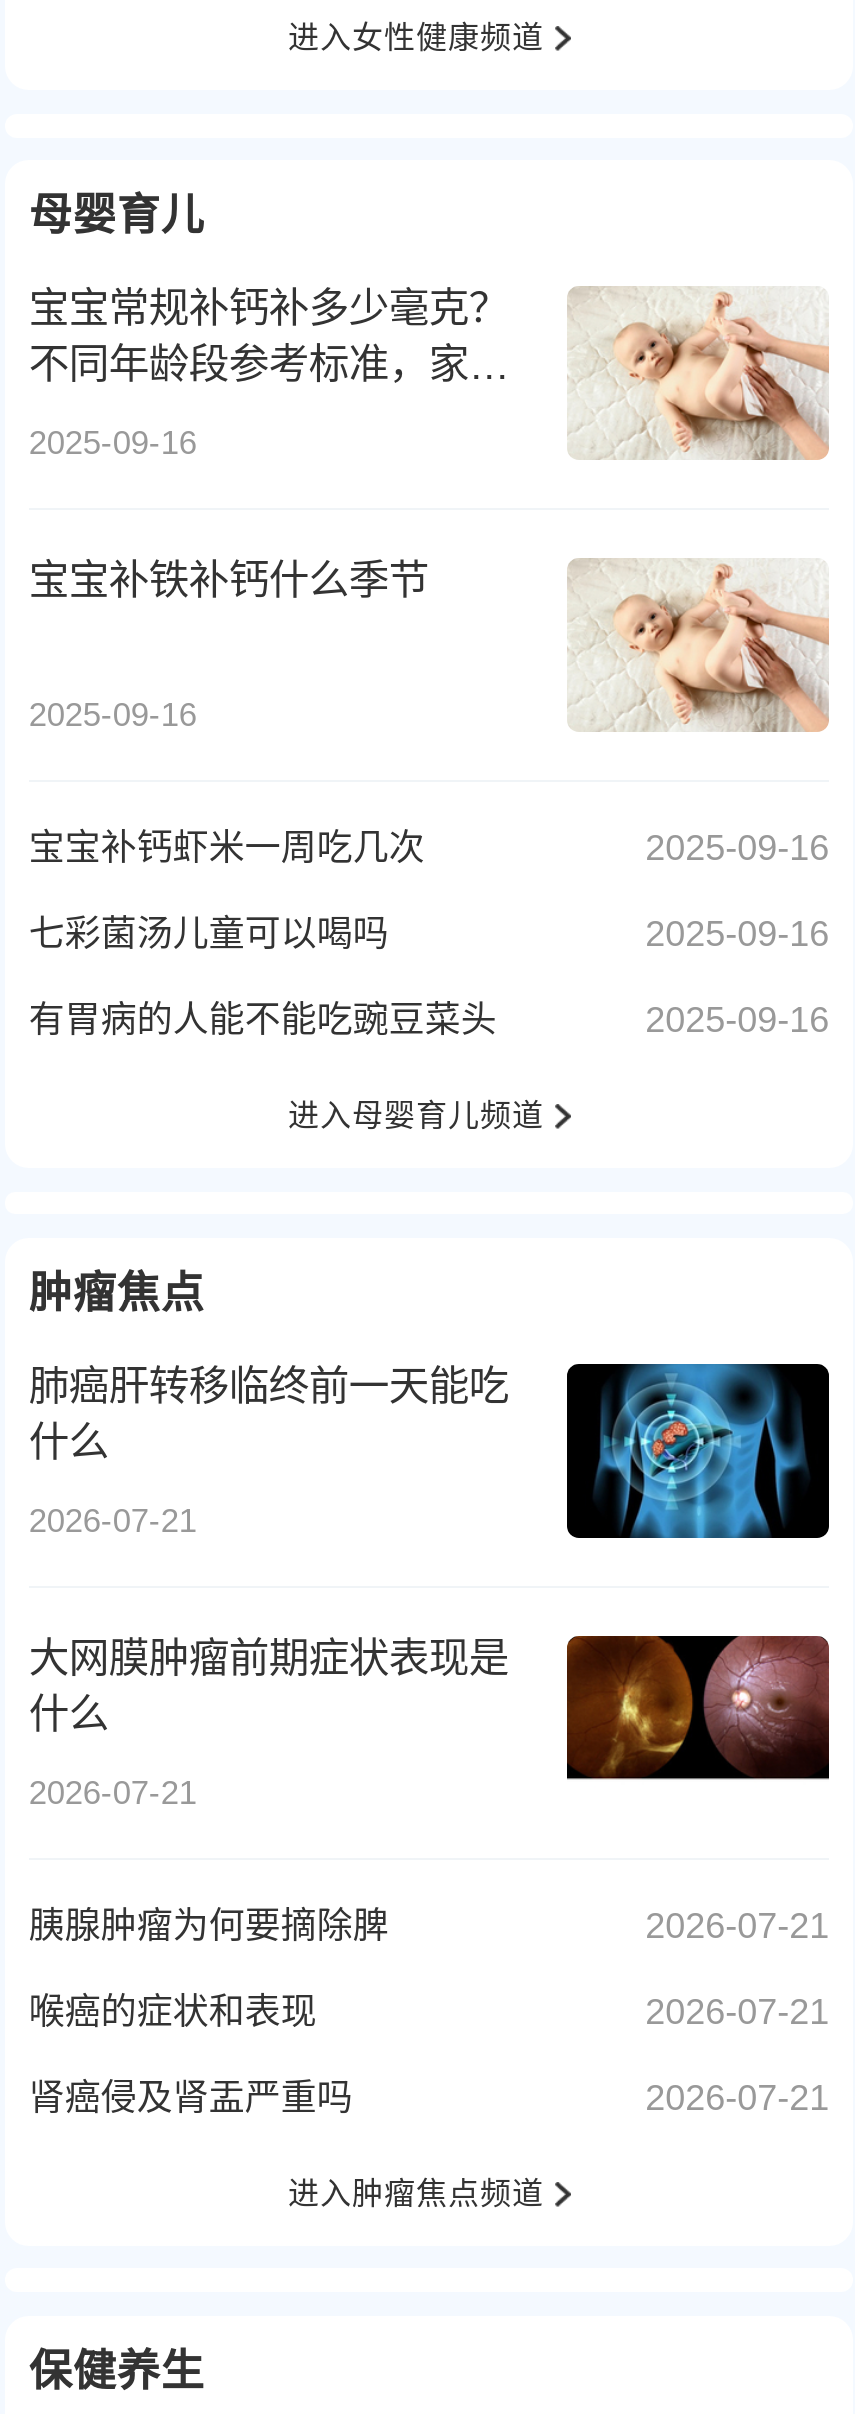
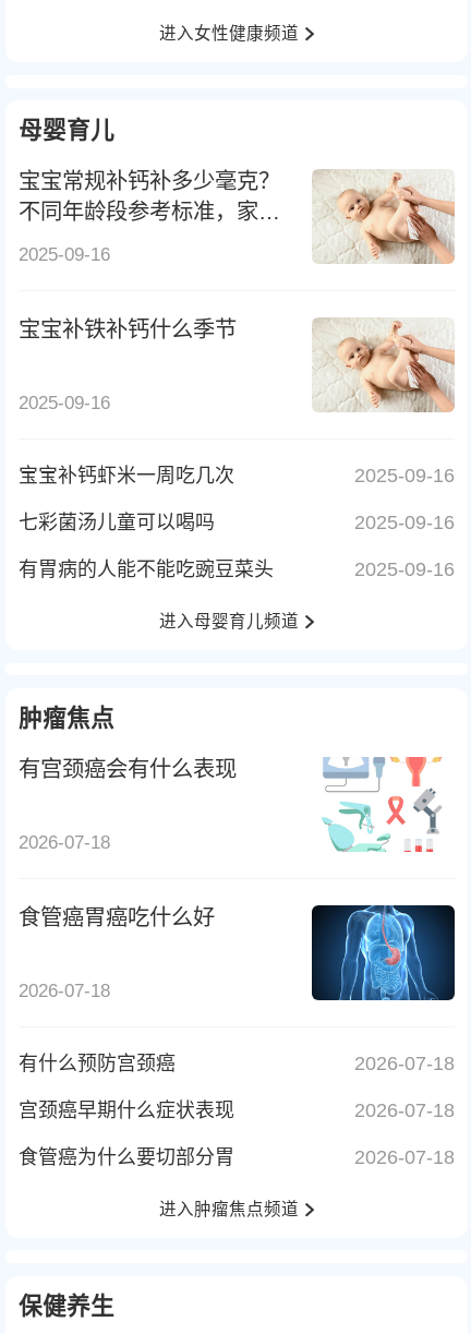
- 肺癌肝转移临终前一天能吃
- 什么
+ 有宫颈癌会有什么表现

- [image]
+ [image]

- 2026-07-21
+ 2026-07-18

- 大网膜肿瘤前期症状表现是
- 什么
+ 食管癌胃癌吃什么好

- [image]
+ [image]

- 2026-07-21
+ 2026-07-18

- 2026-07-21
- 胰腺肿瘤为何要摘除脾
+ 2026-07-18
+ 有什么预防宫颈癌

- 2026-07-21
- 喉癌的症状和表现
+ 2026-07-18
+ 宫颈癌早期什么症状表现

- 2026-07-21
- 肾癌侵及肾盂严重吗
+ 2026-07-18
+ 食管癌为什么要切部分胃
